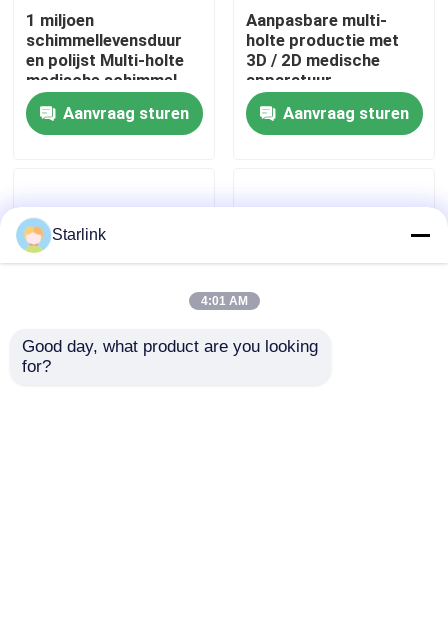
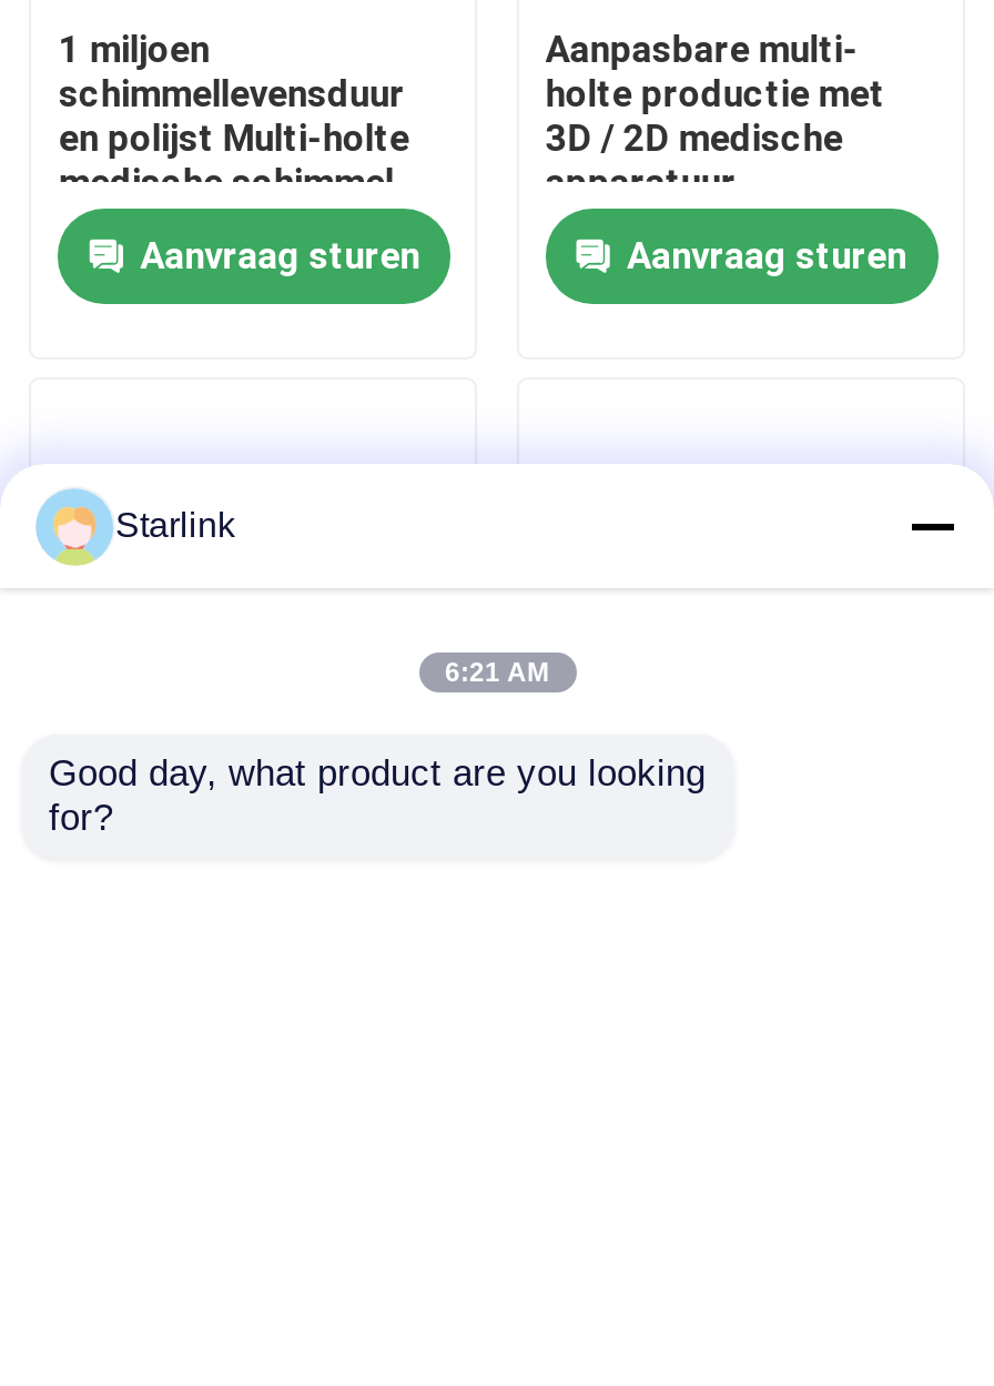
- 4:01 AM
+ 6:21 AM
